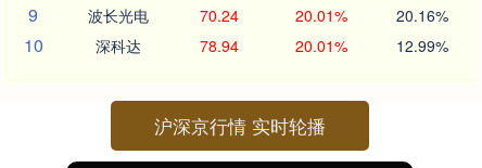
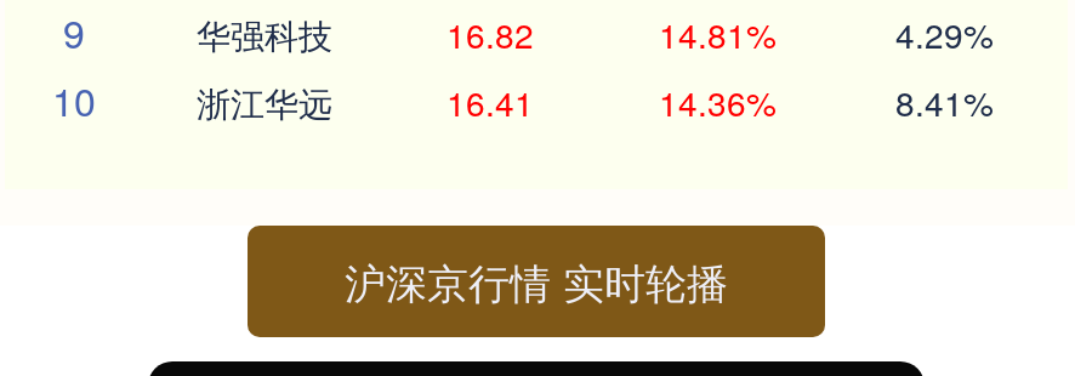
- 波长光电
- 70.24
- 20.01%
- 20.16%
+ 华强科技
+ 16.82
+ 14.81%
+ 4.29%

- 深科达
- 78.94
- 20.01%
- 12.99%
+ 浙江华远
+ 16.41
+ 14.36%
+ 8.41%
